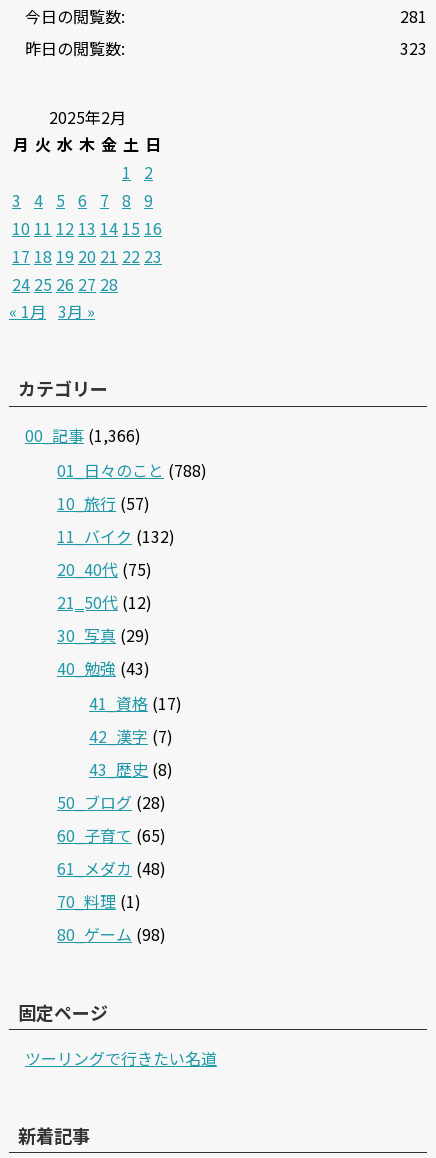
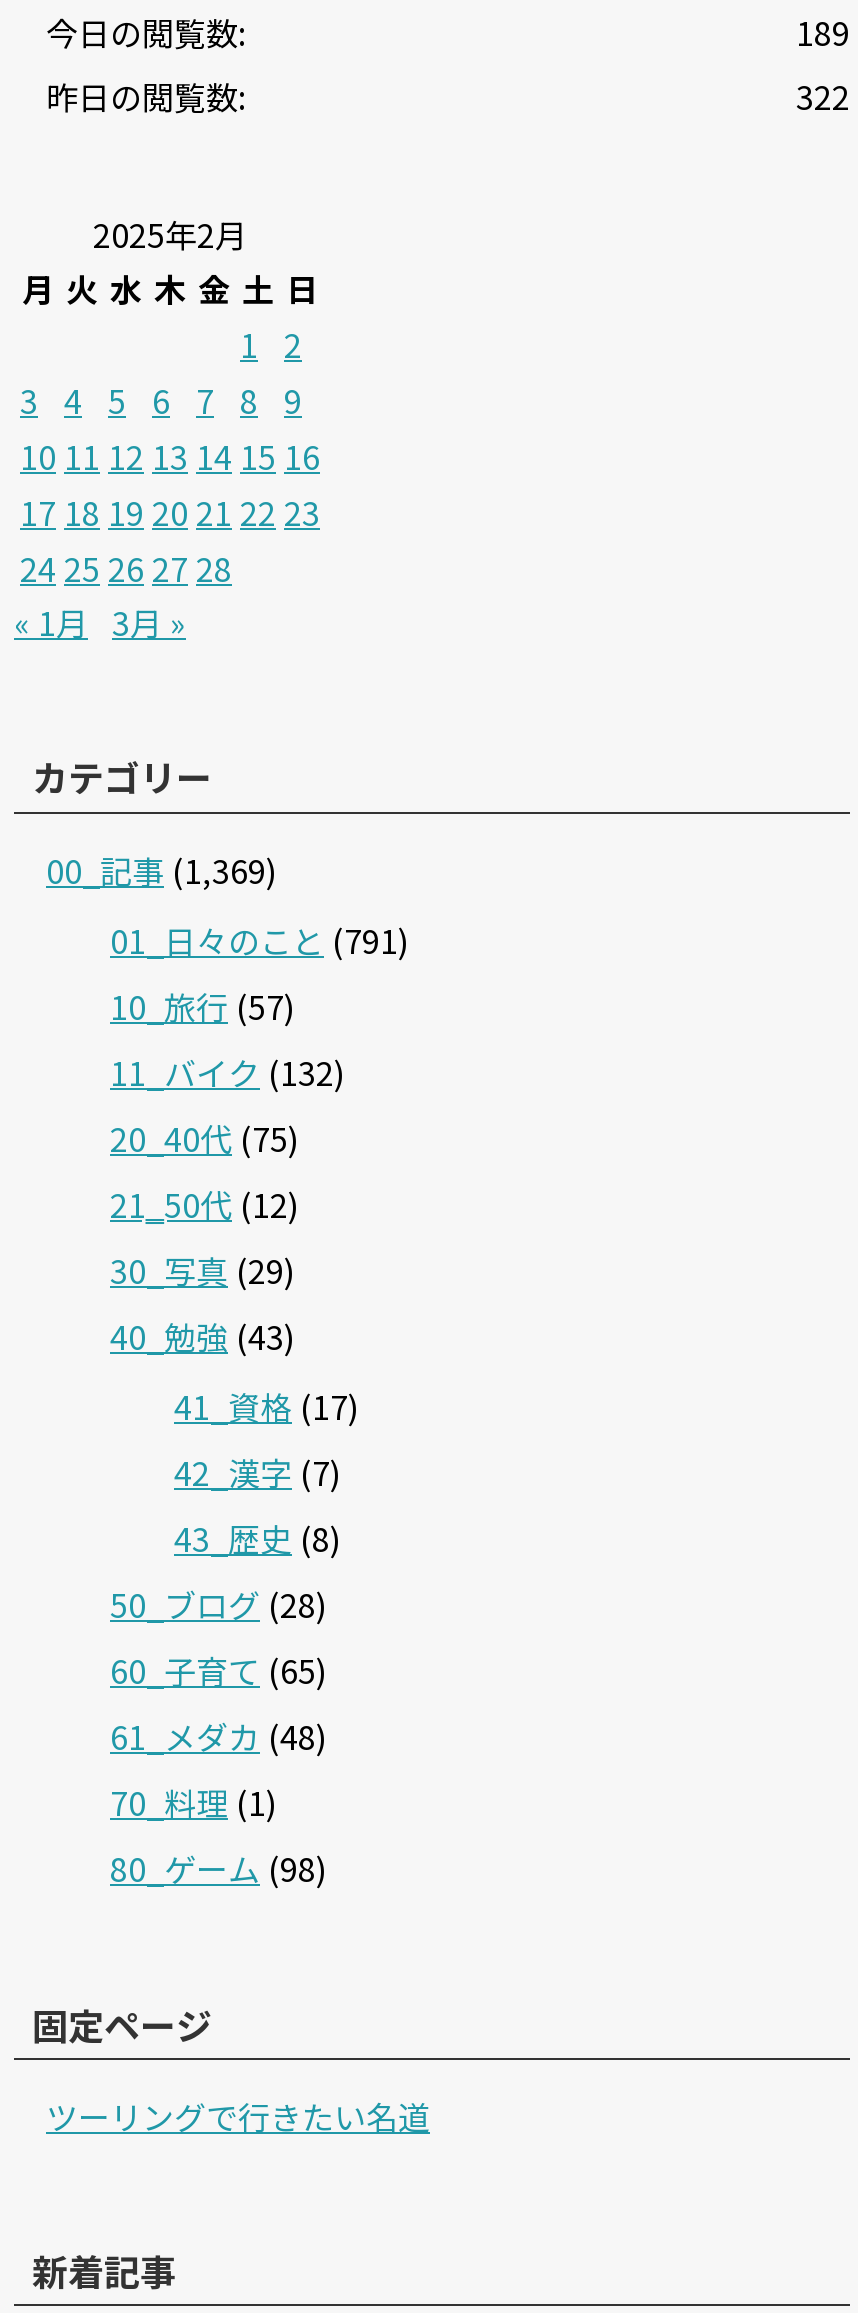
- 281
+ 189

- 323
+ 322

- 00_記事(1,366)
+ 00_記事(1,369)

- 01_日々のこと(788)
+ 01_日々のこと(791)
